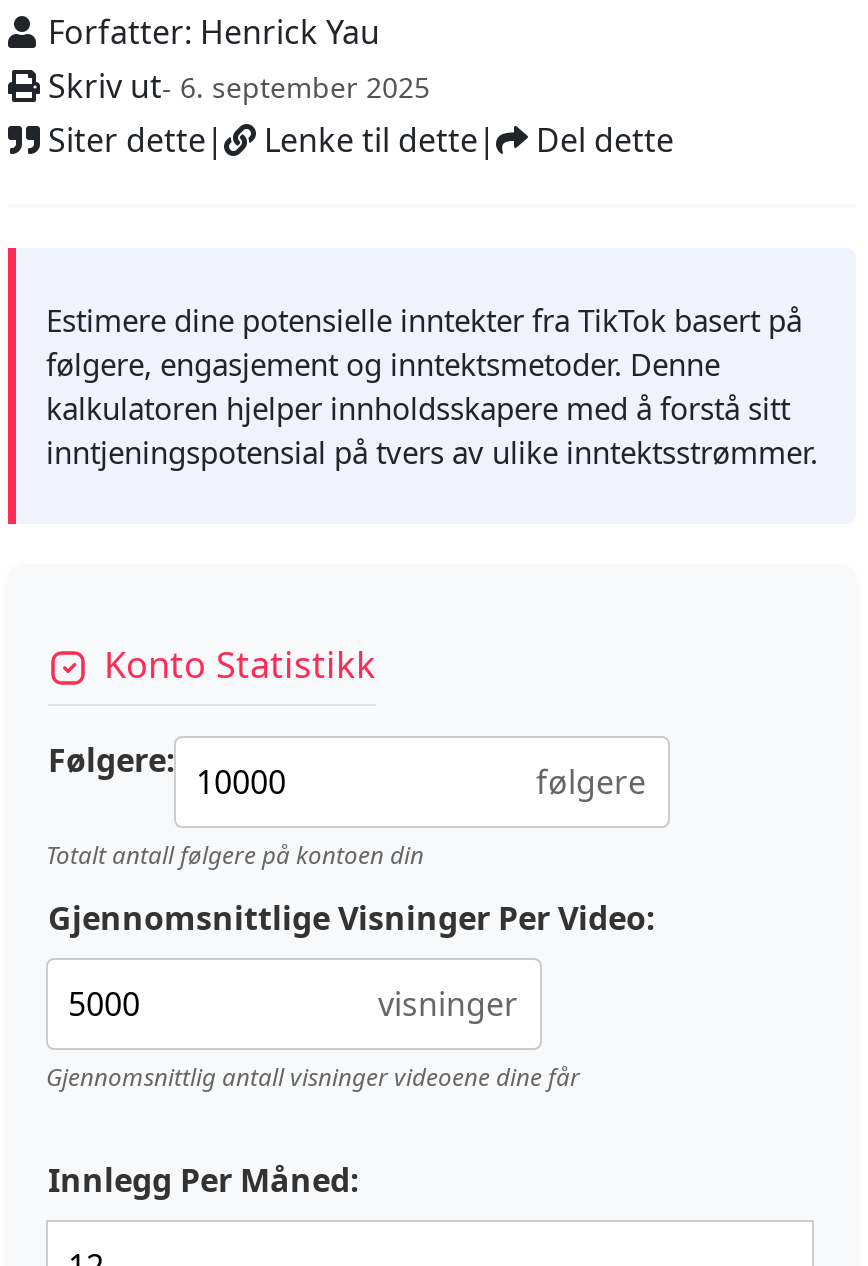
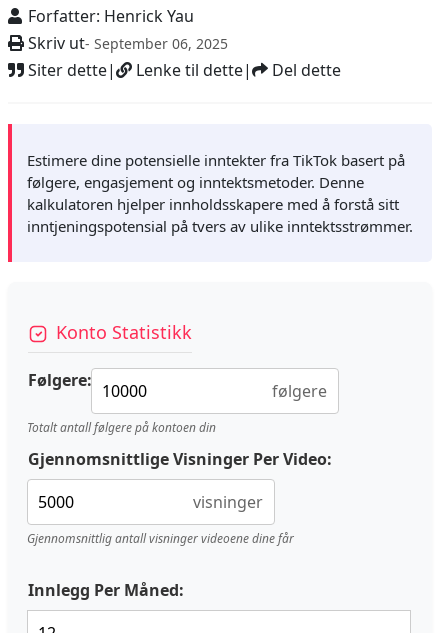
- Skriv ut - 6. september 2025
+ Skriv ut - September 06, 2025
